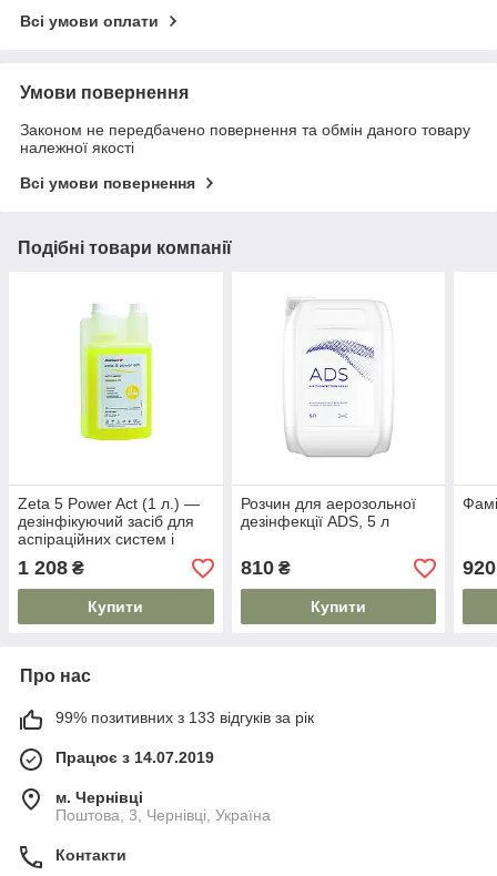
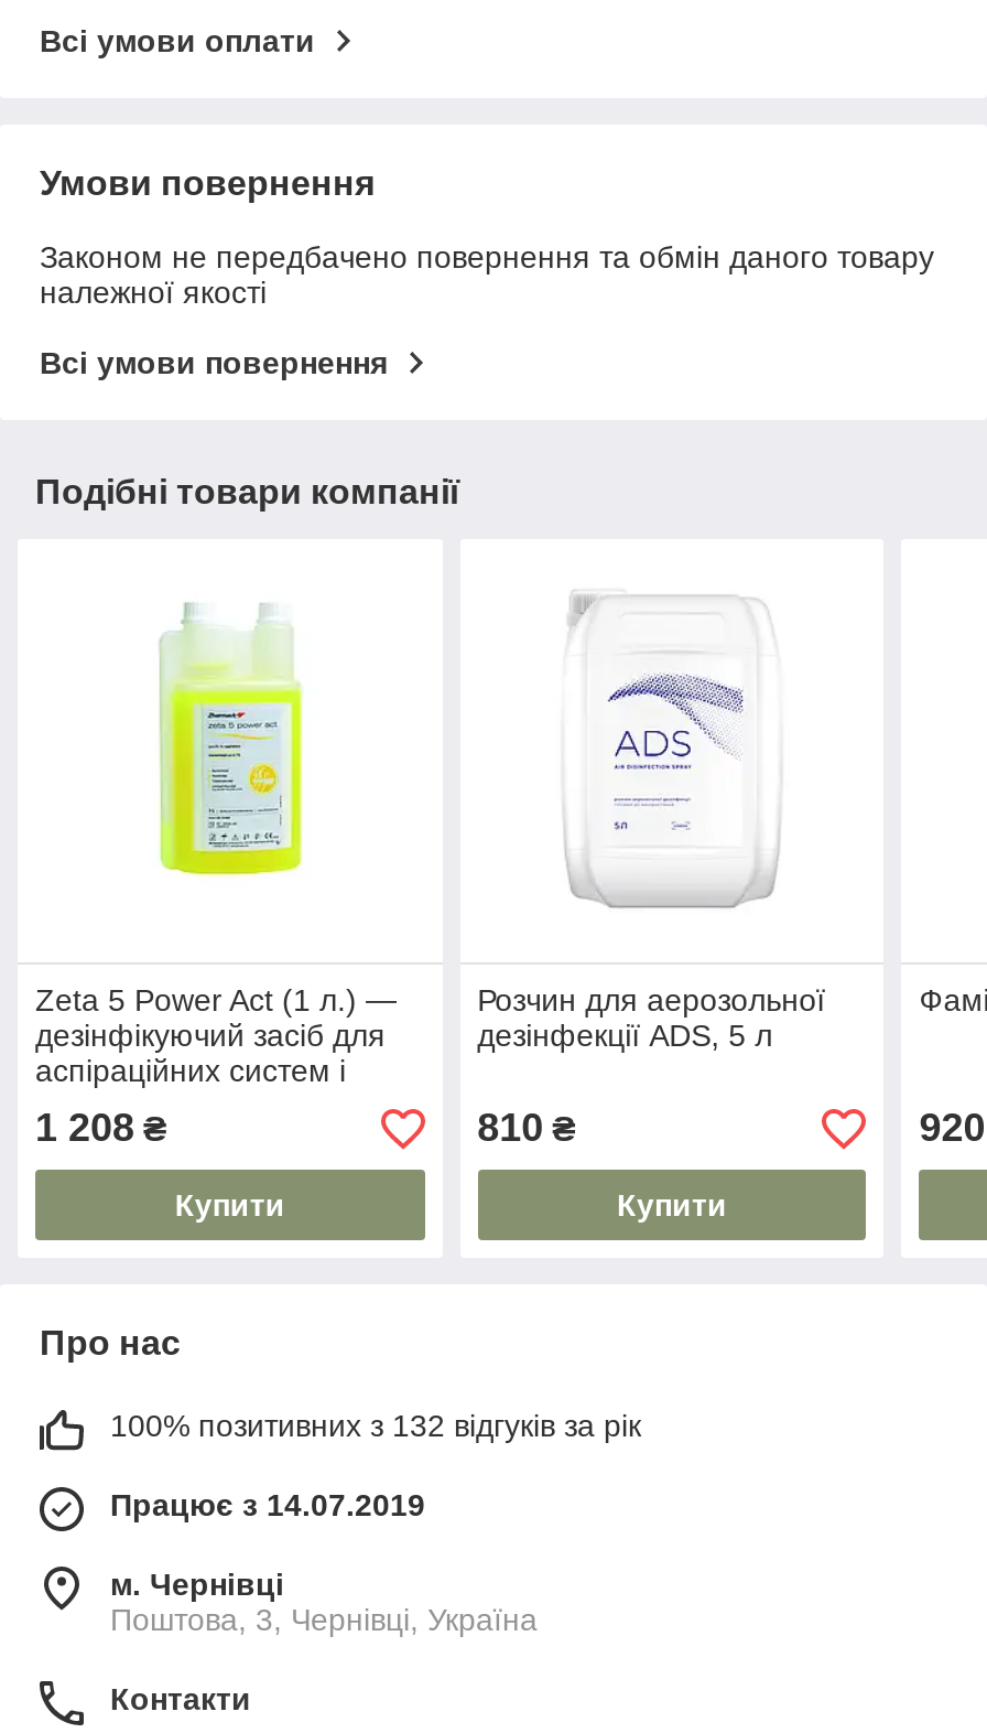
- 99% позитивних з 133 відгуків за рік
+ 100% позитивних з 132 відгуків за рік
